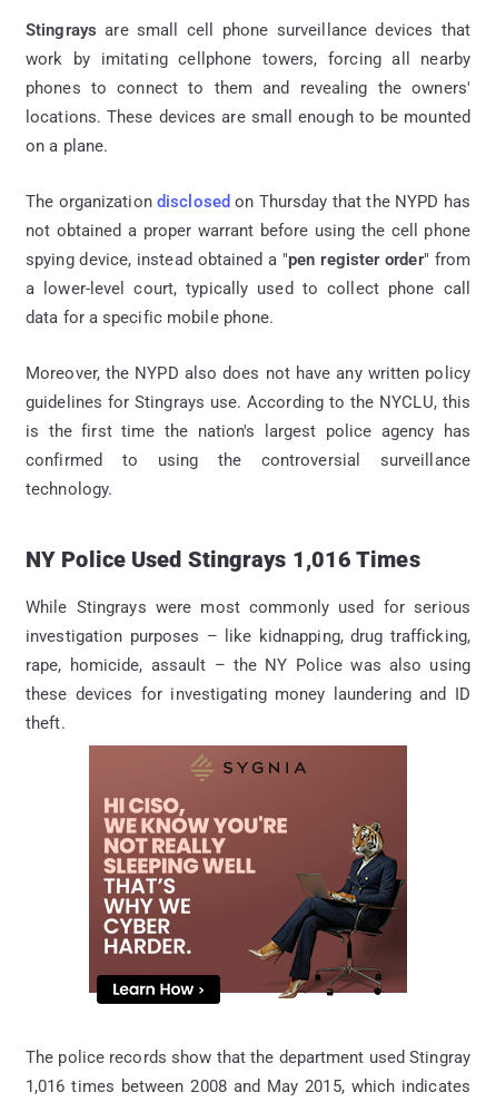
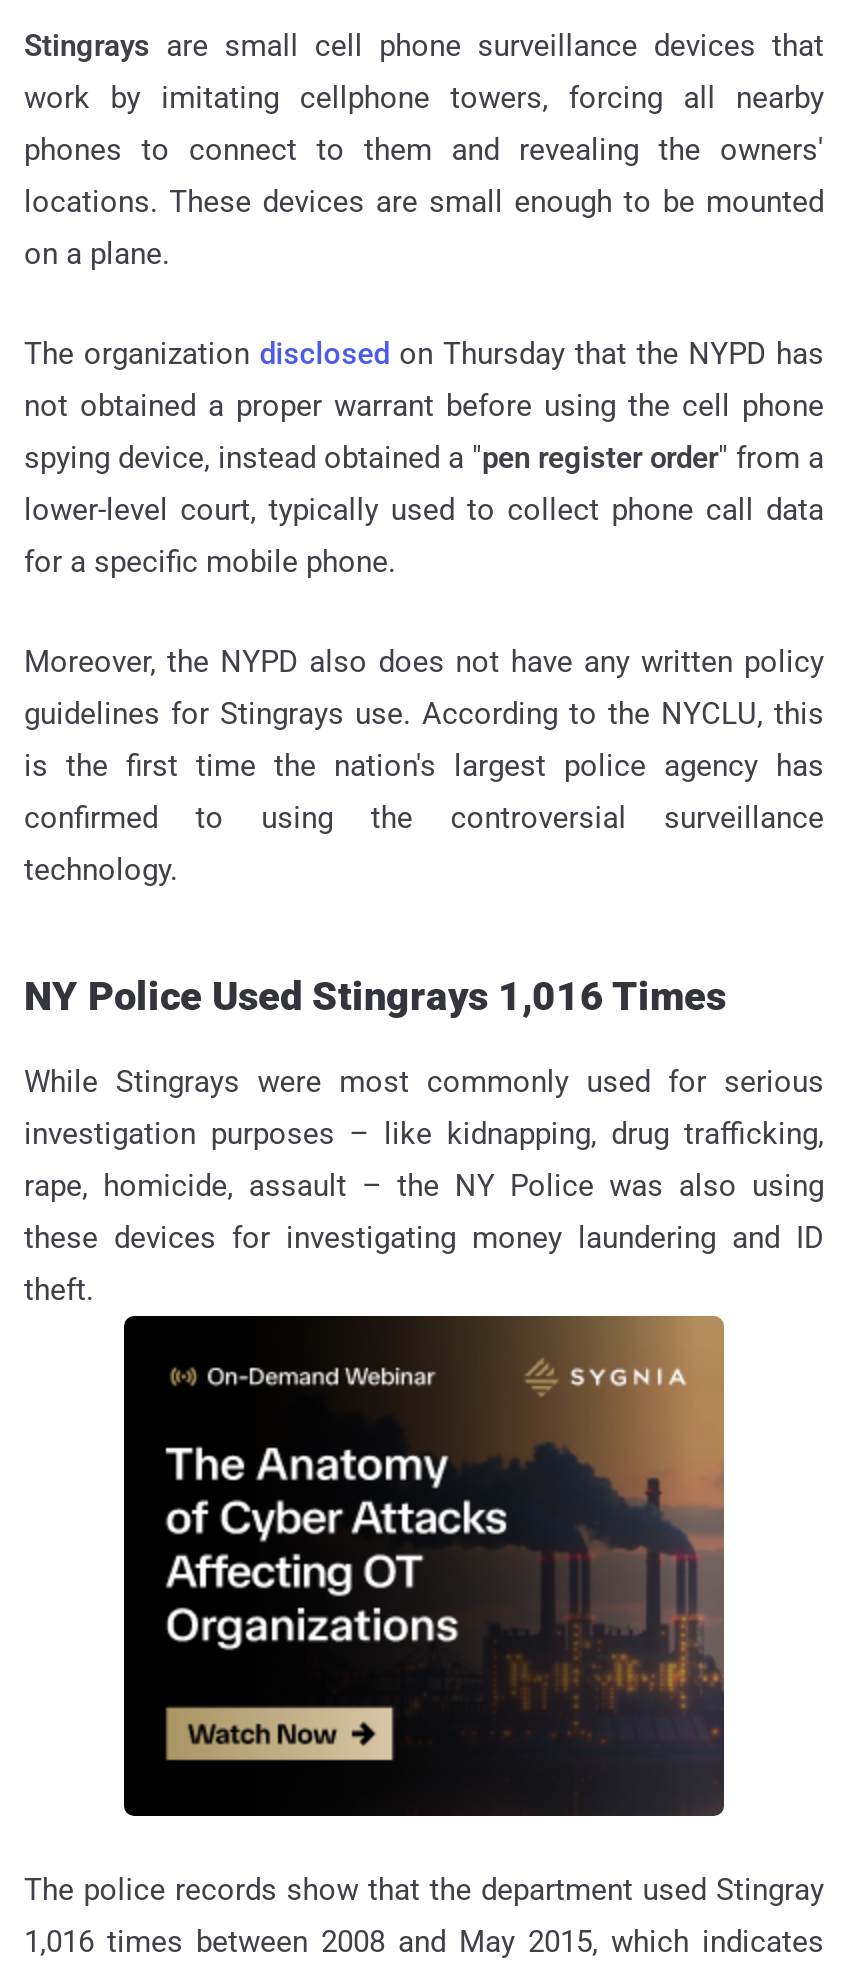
- [image]
+ [image]
